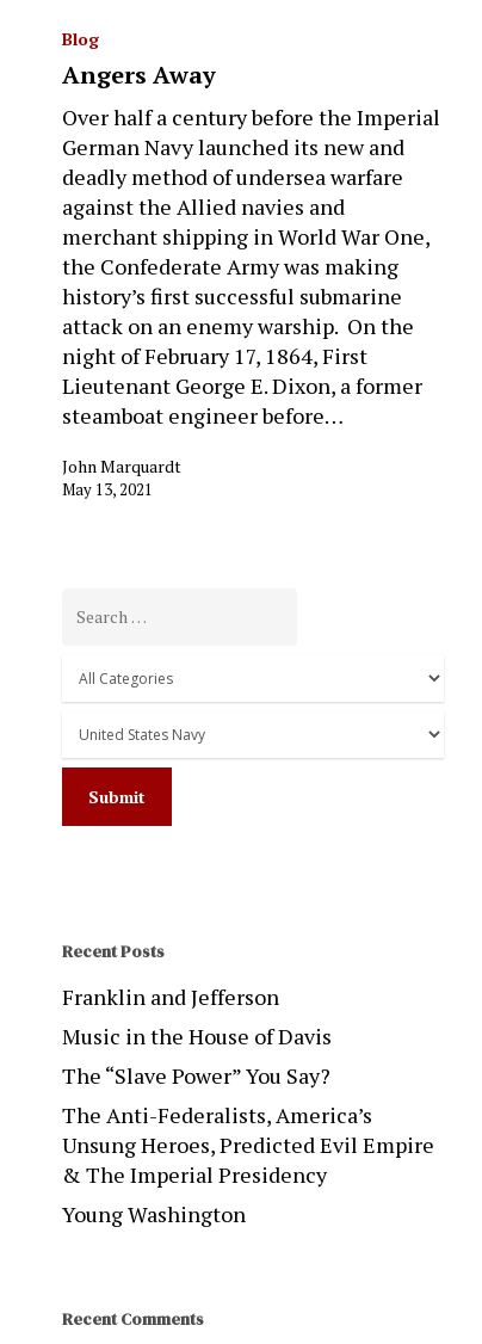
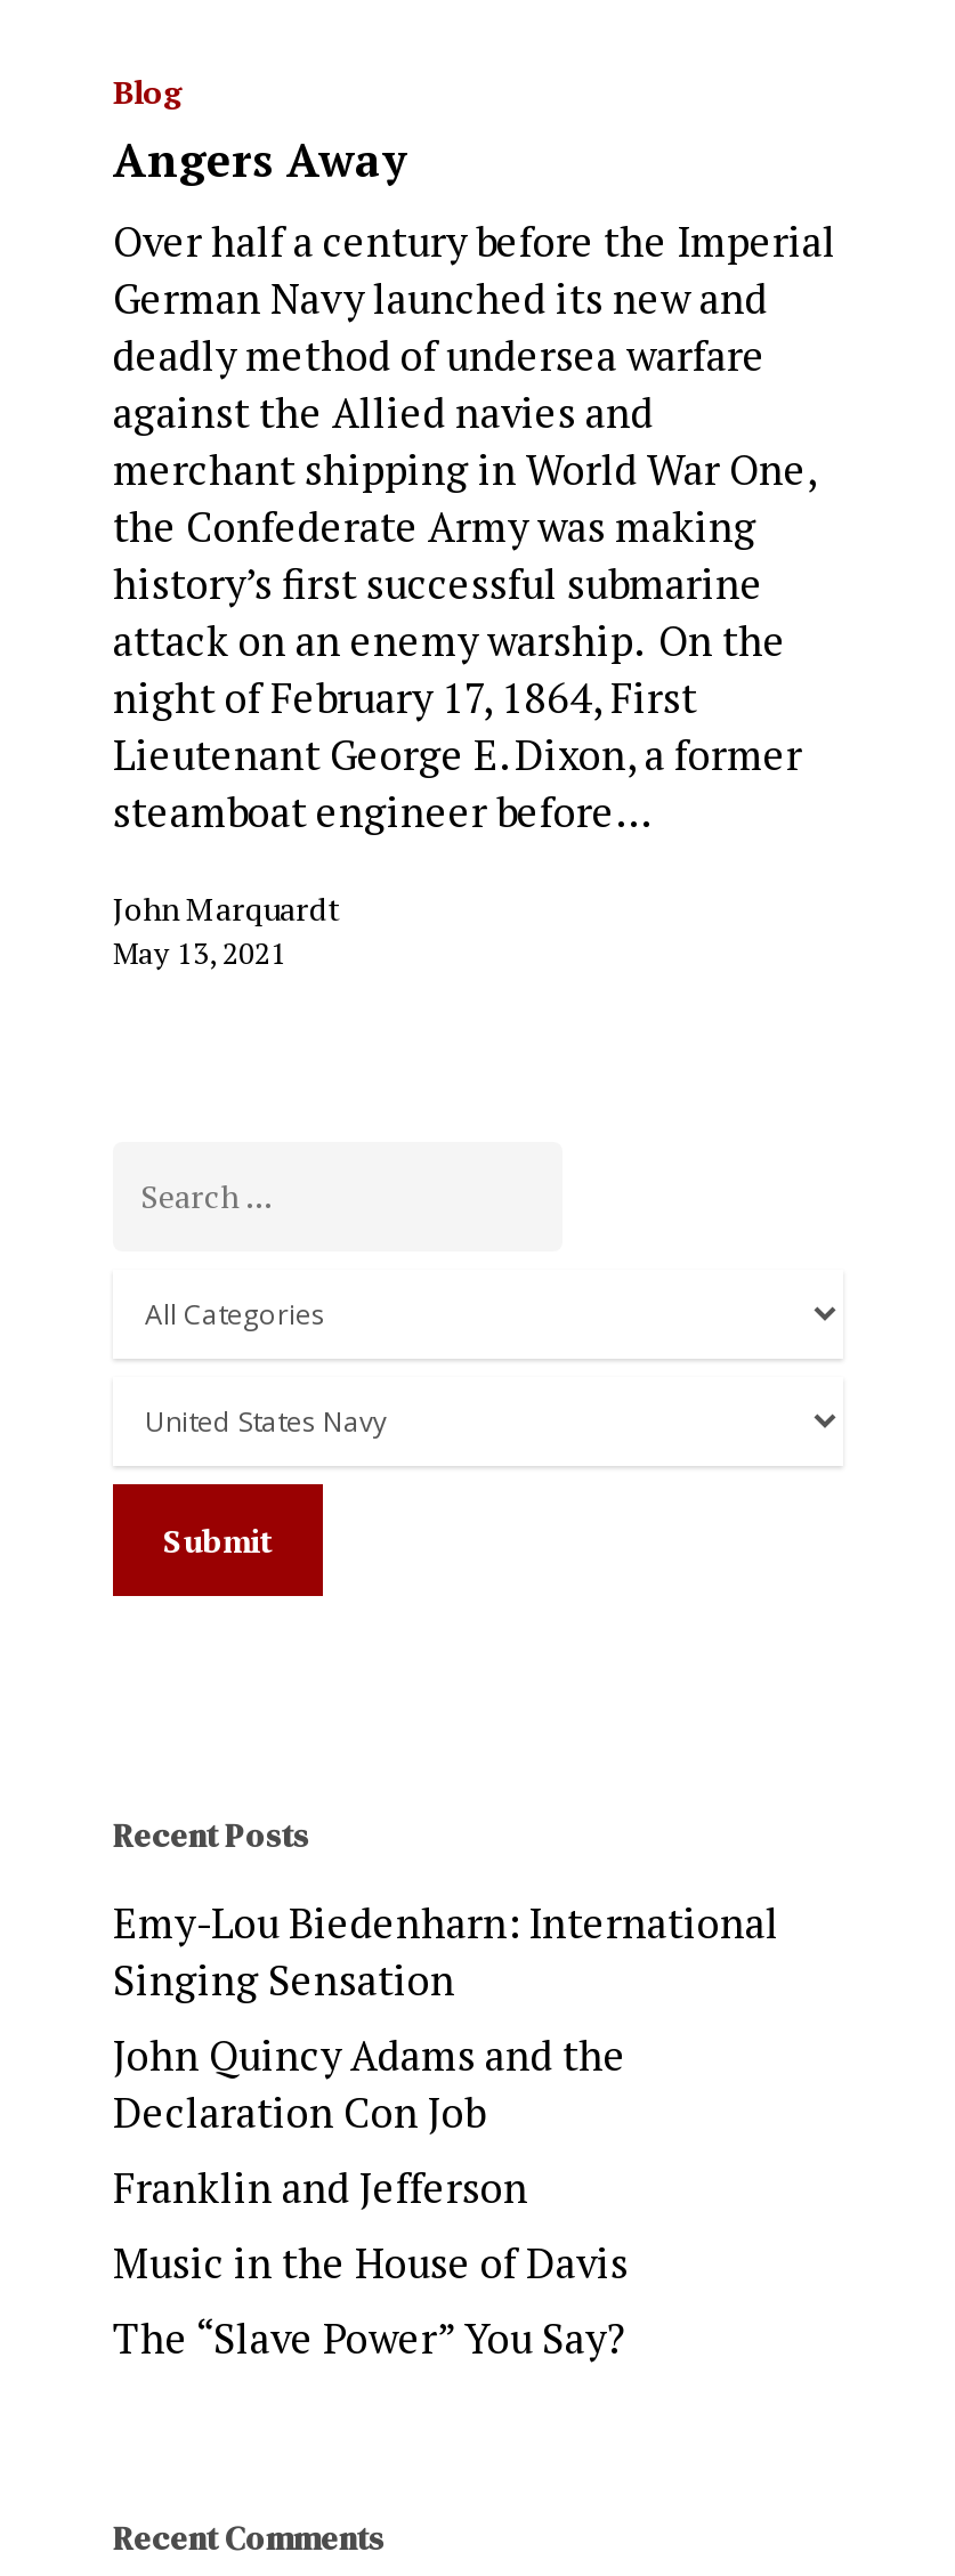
+ Emy-Lou Biedenharn: International
+ Singing Sensation
+ John Quincy Adams and the
+ Declaration Con Job

moved down: Franklin and Jefferson | Music in the House of Davis | The “Slave Power” You Say?

- The Anti-Federalists, America’s
- Unsung Heroes, Predicted Evil Empire
- & The Imperial Presidency
- Young Washington
